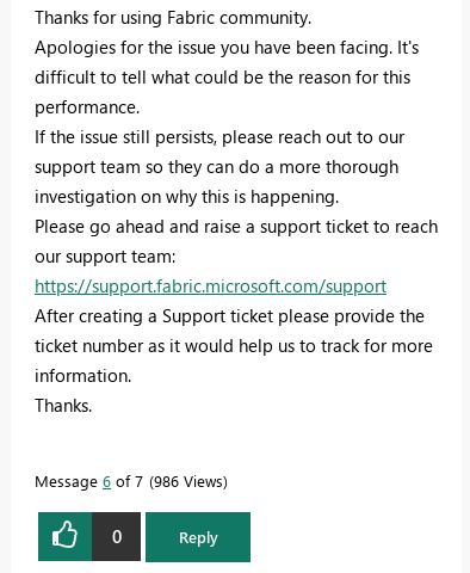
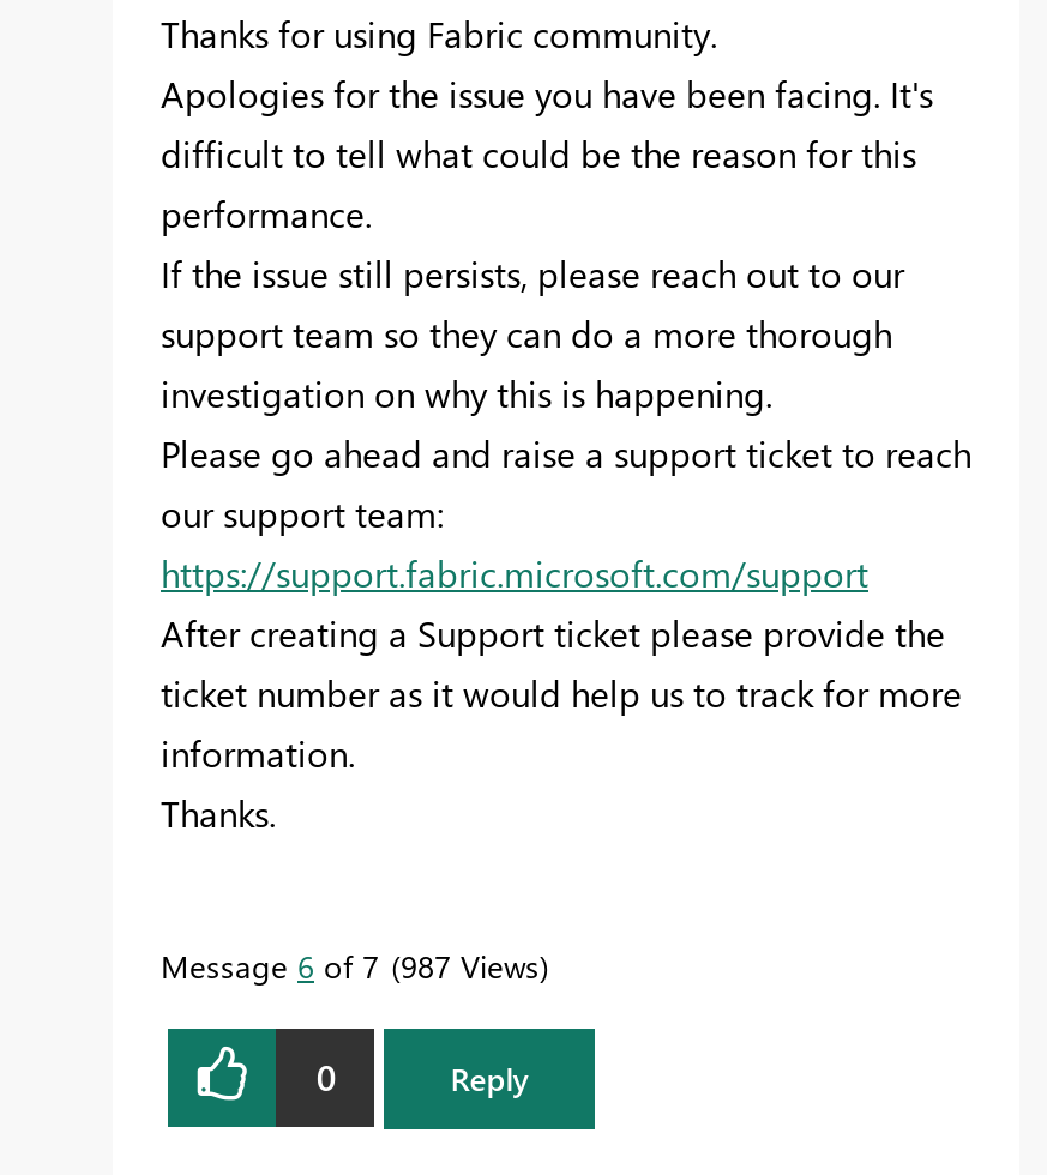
- Message 6 of 7 986 Views
+ Message 6 of 7 987 Views
